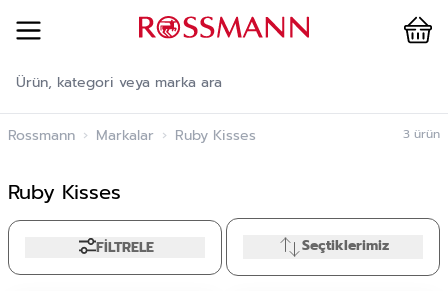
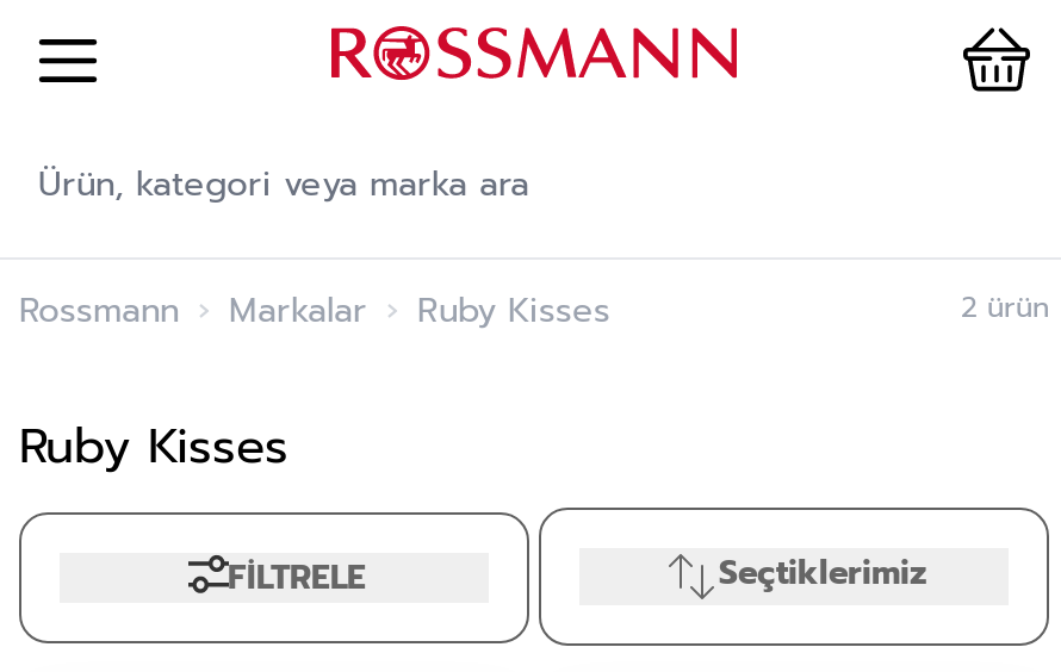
- 3 ürün
+ 2 ürün
